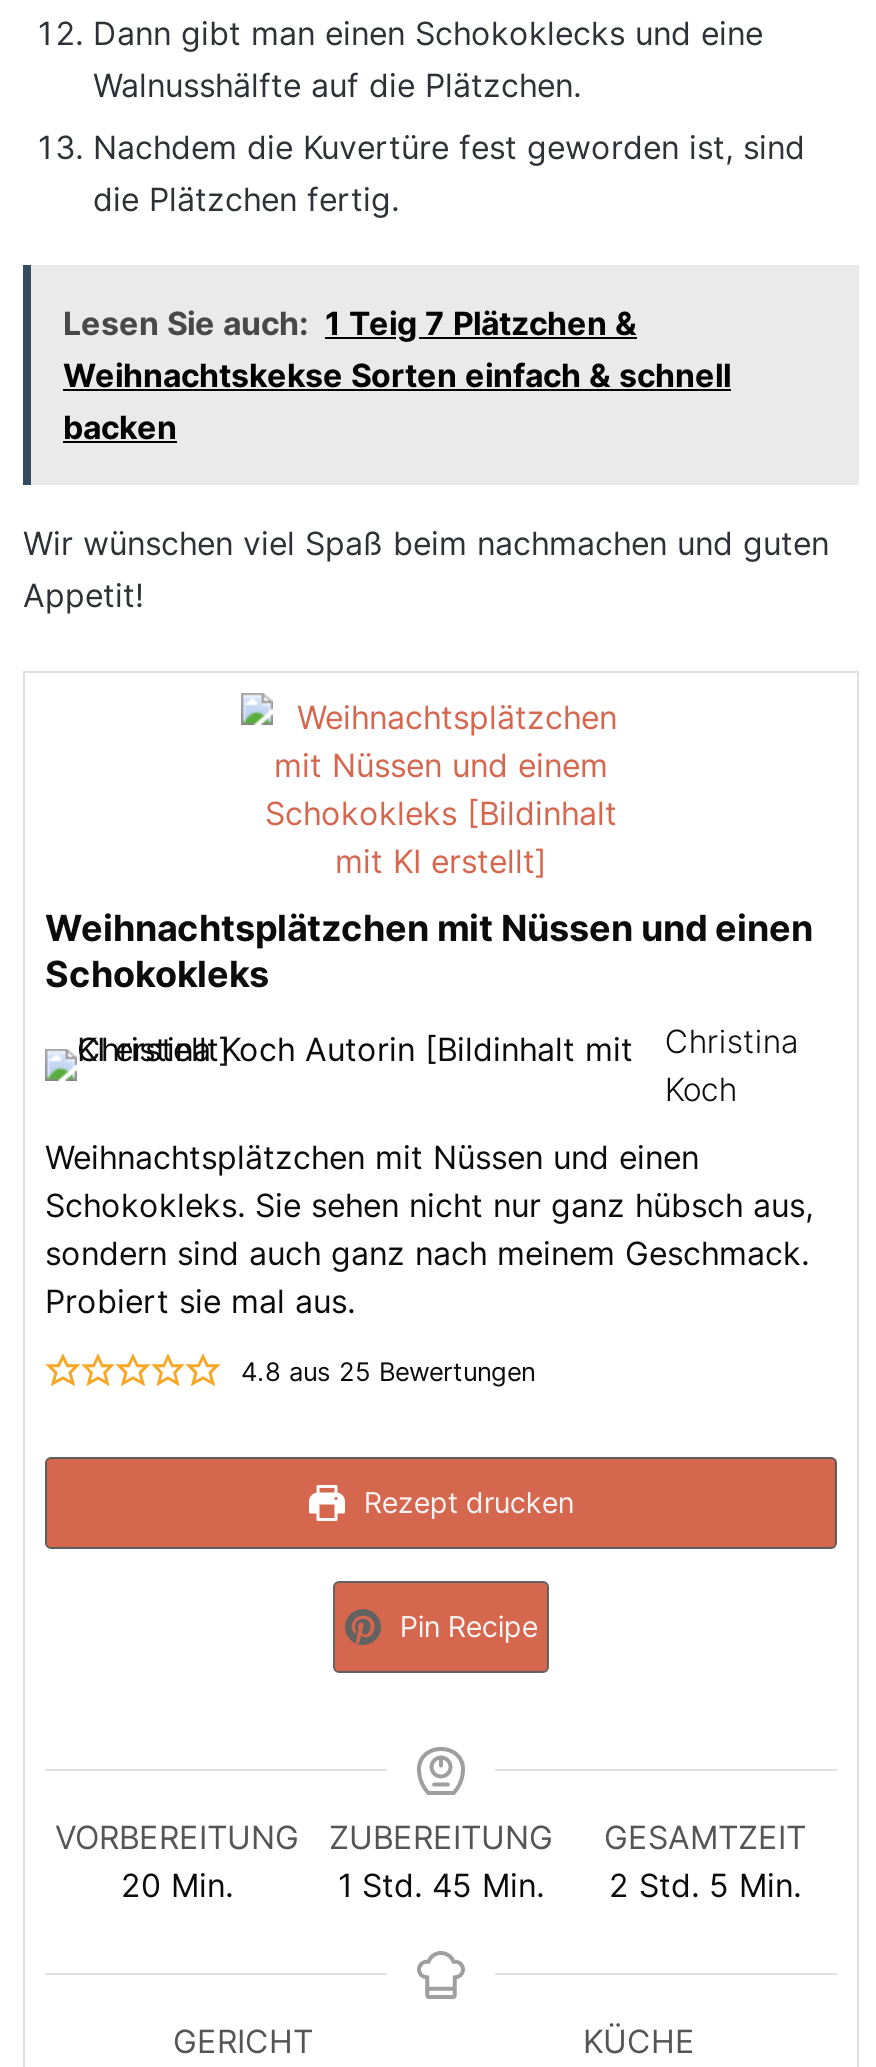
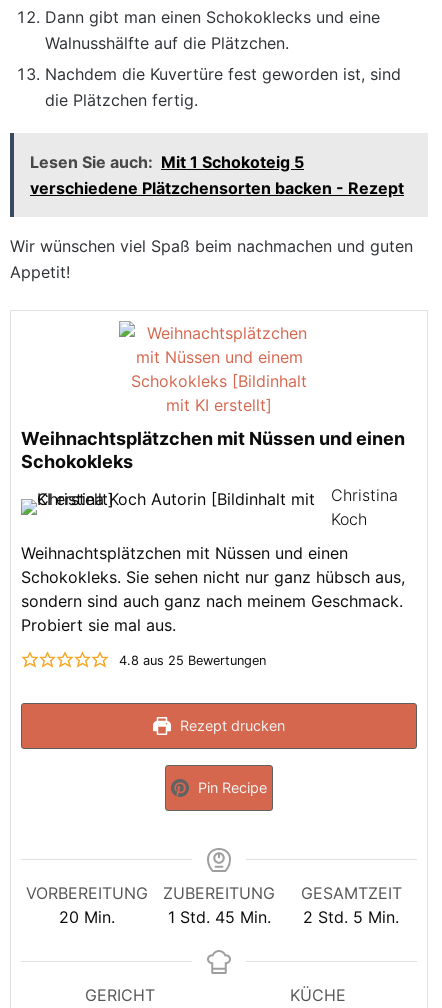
- Lesen Sie auch: 1 Teig 7 Plätzchen &
- Weihnachtskekse Sorten einfach & schnell
- backen
+ Lesen Sie auch: Mit 1 Schokoteig 5
+ verschiedene Plätzchensorten backen - Rezept
